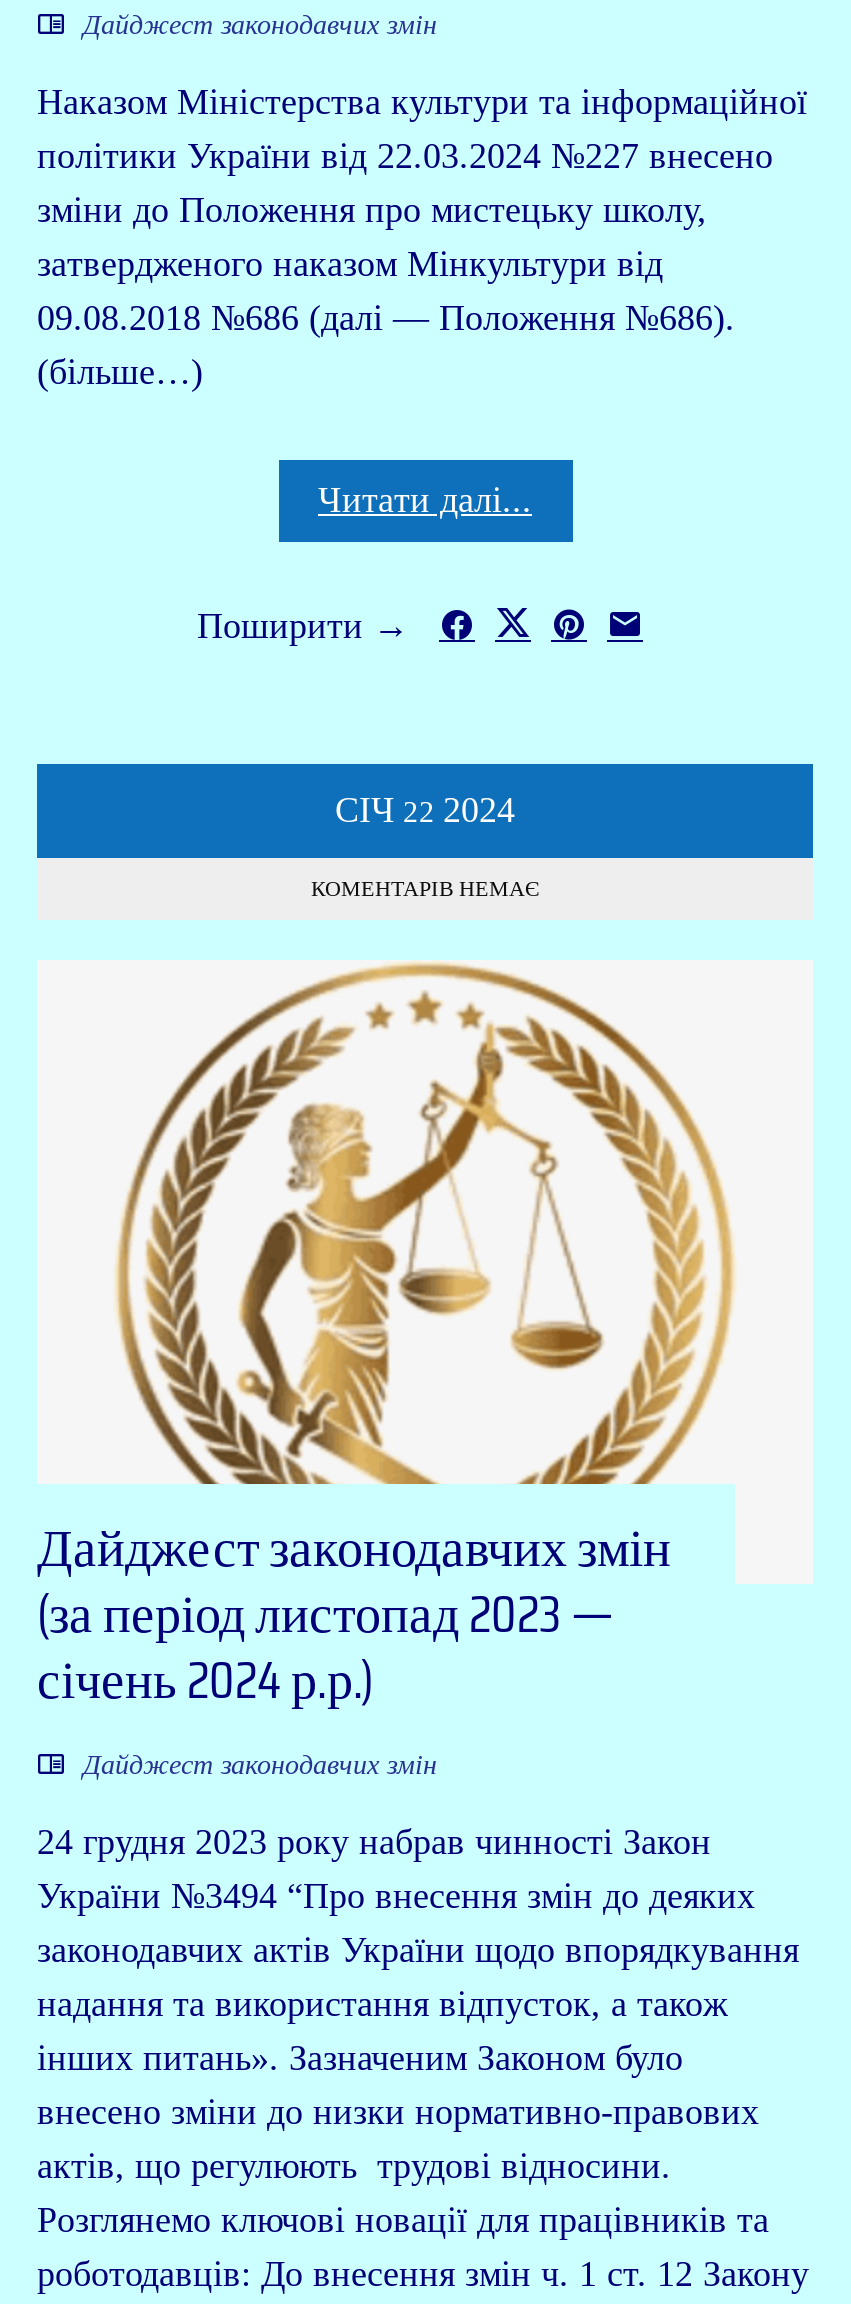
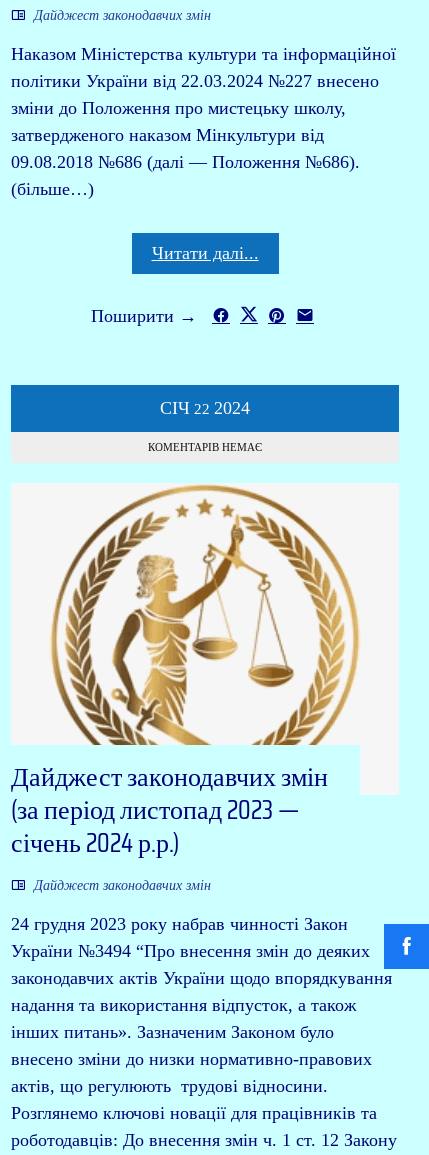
+ [image]
